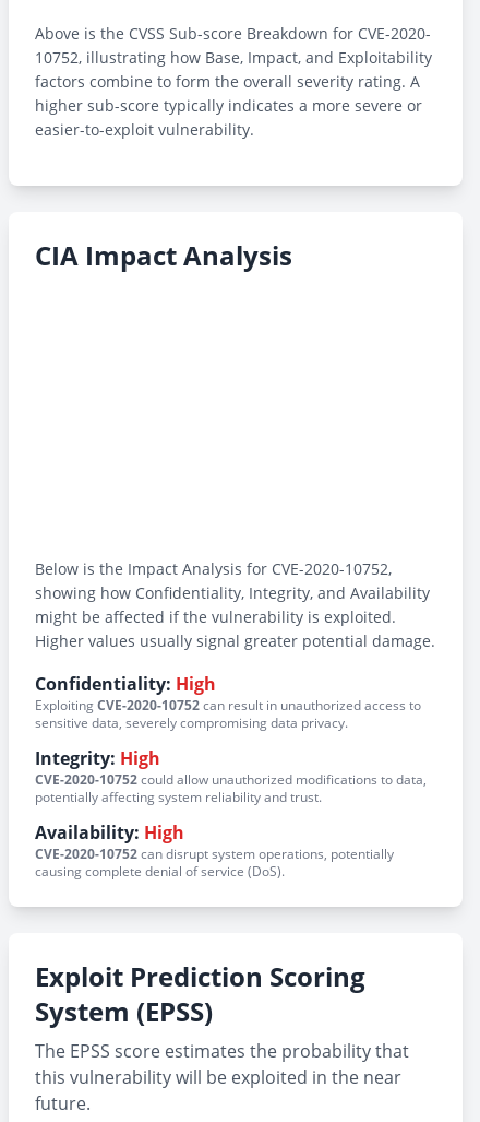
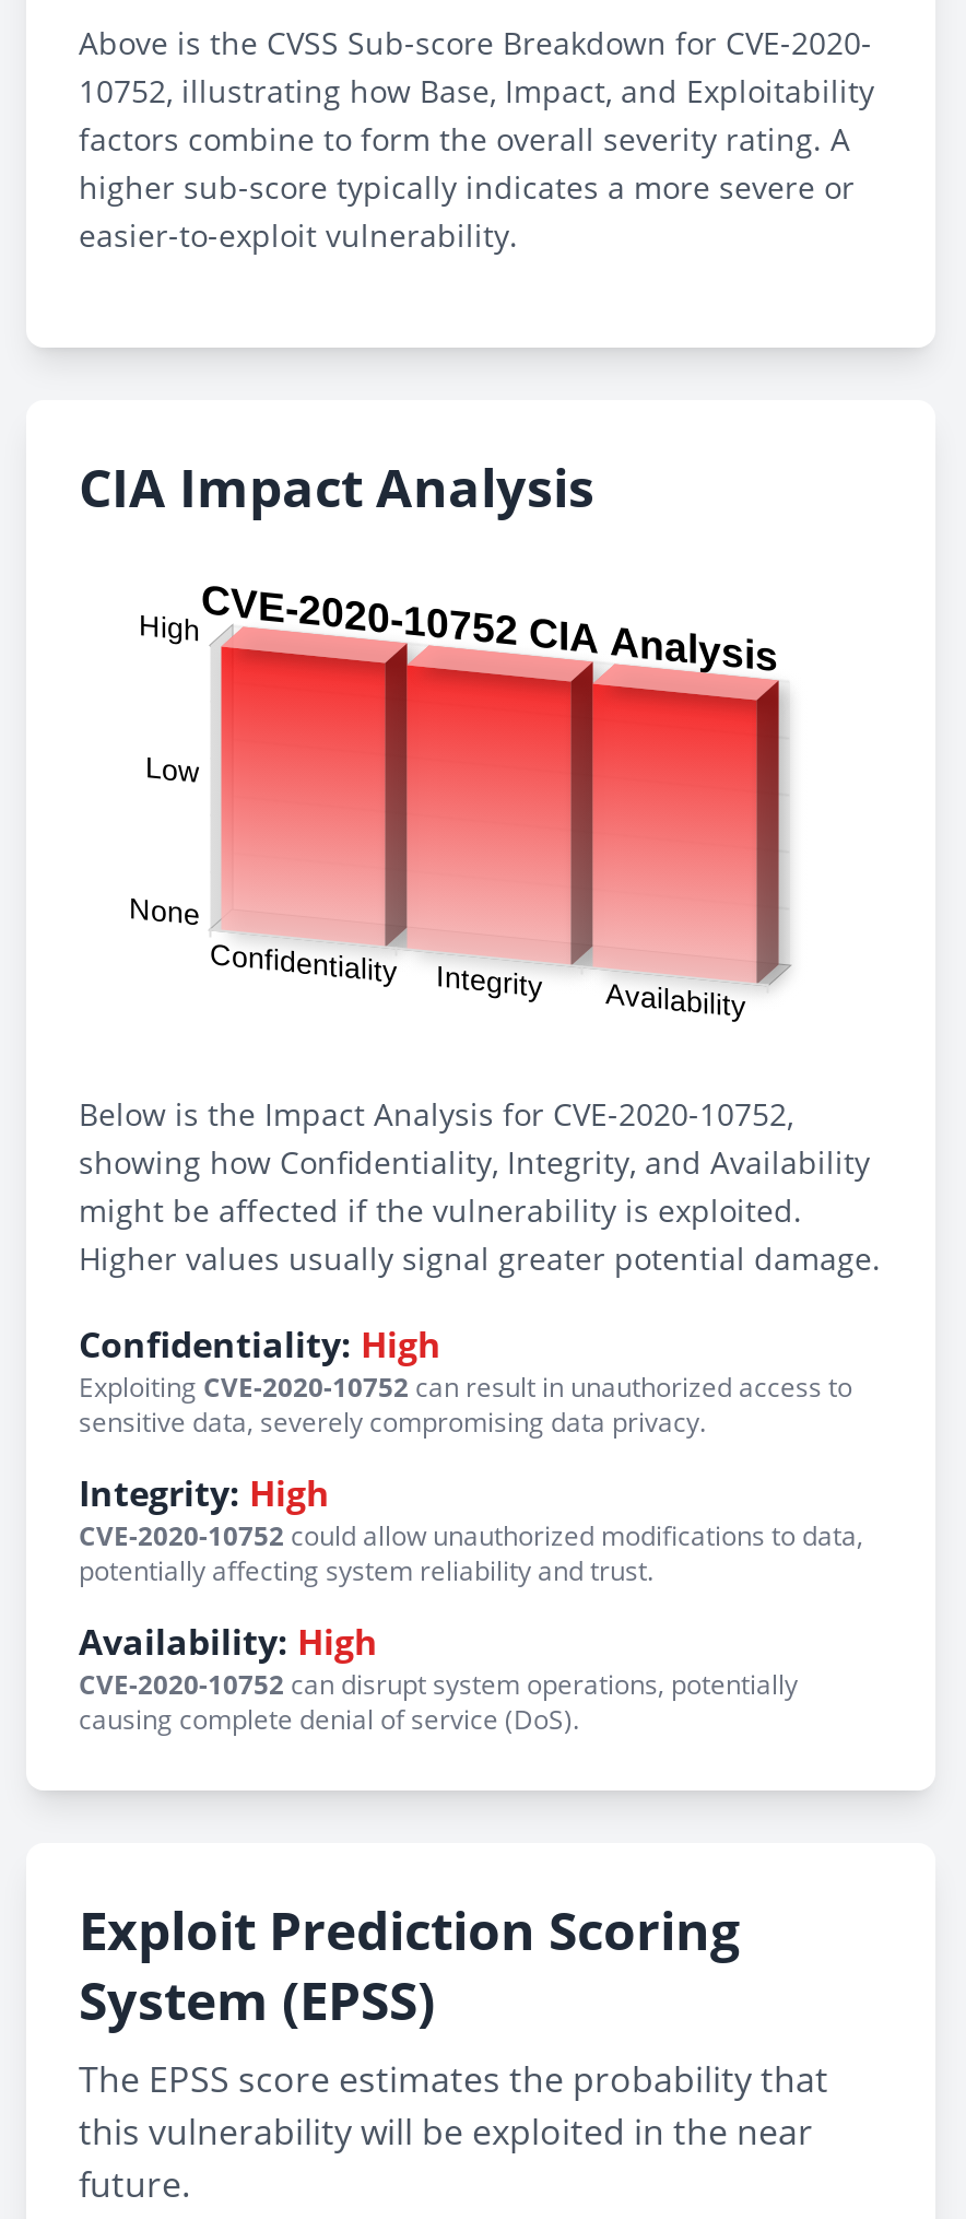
+ [image]
